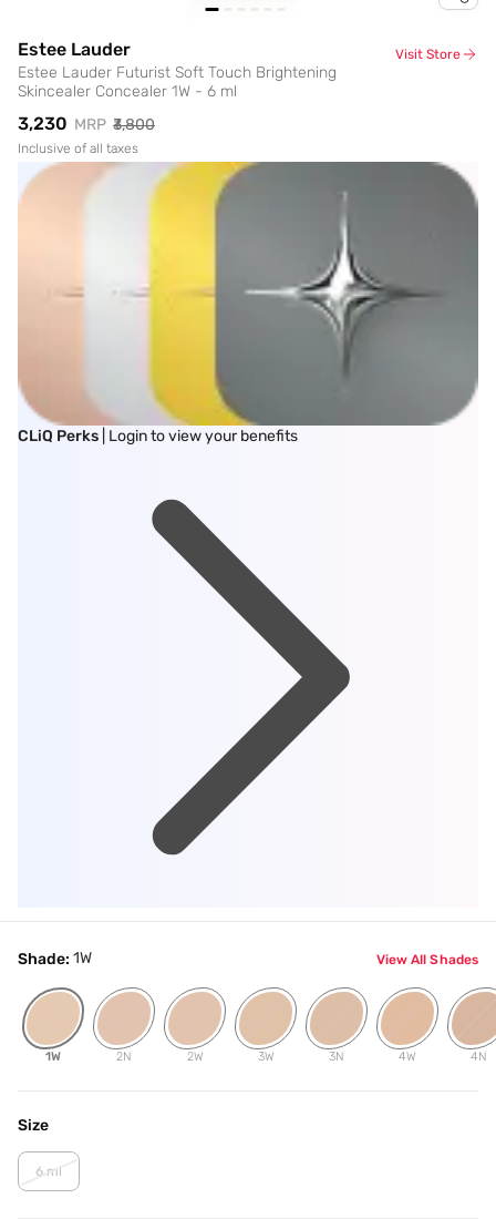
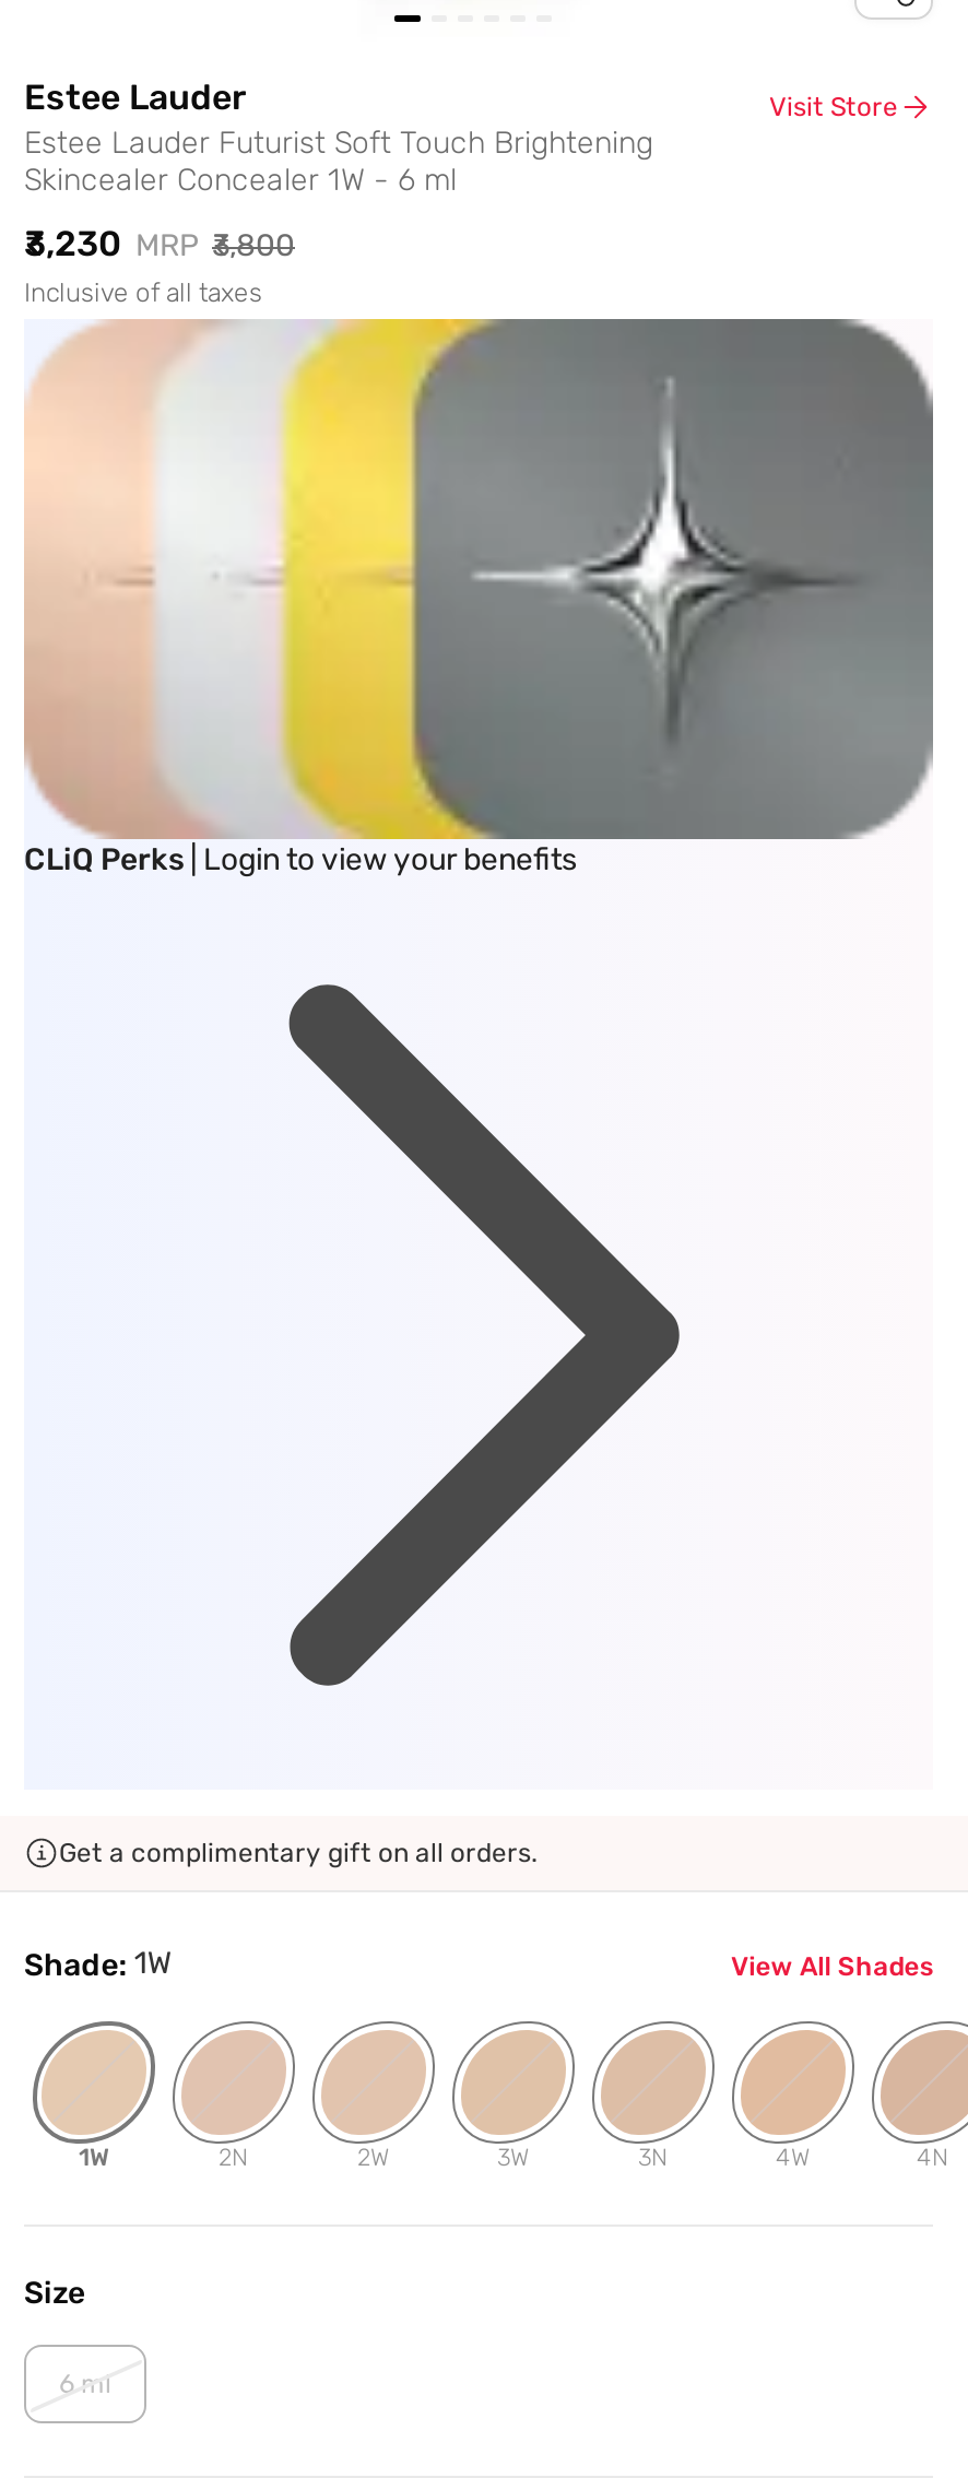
+ Get a complimentary gift on all orders.
